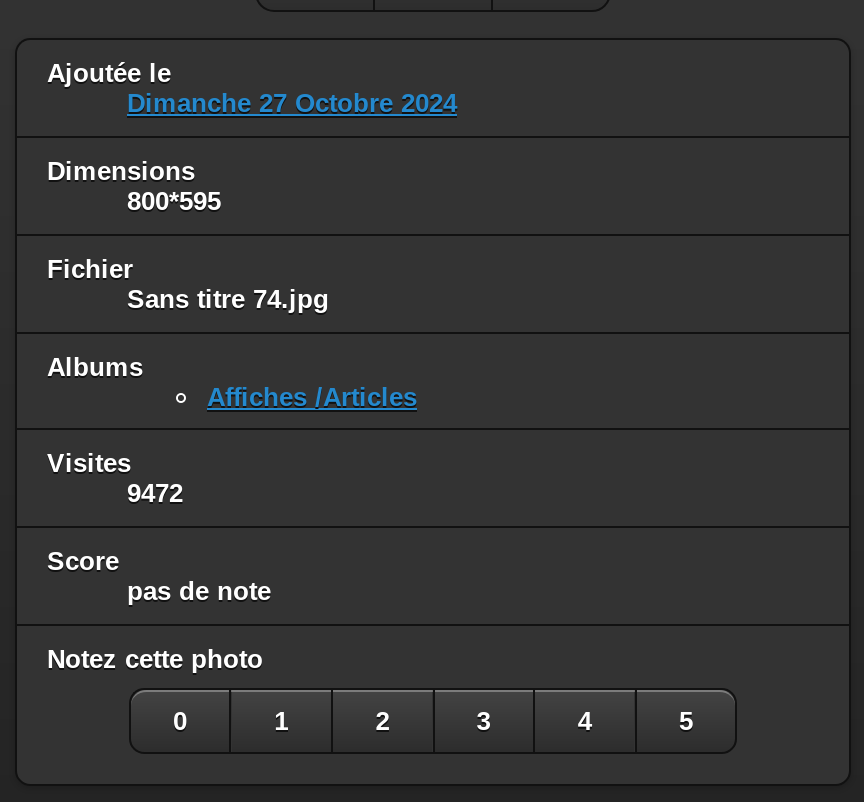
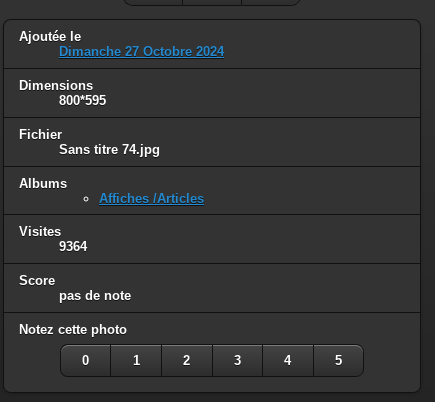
- 9472
+ 9364
